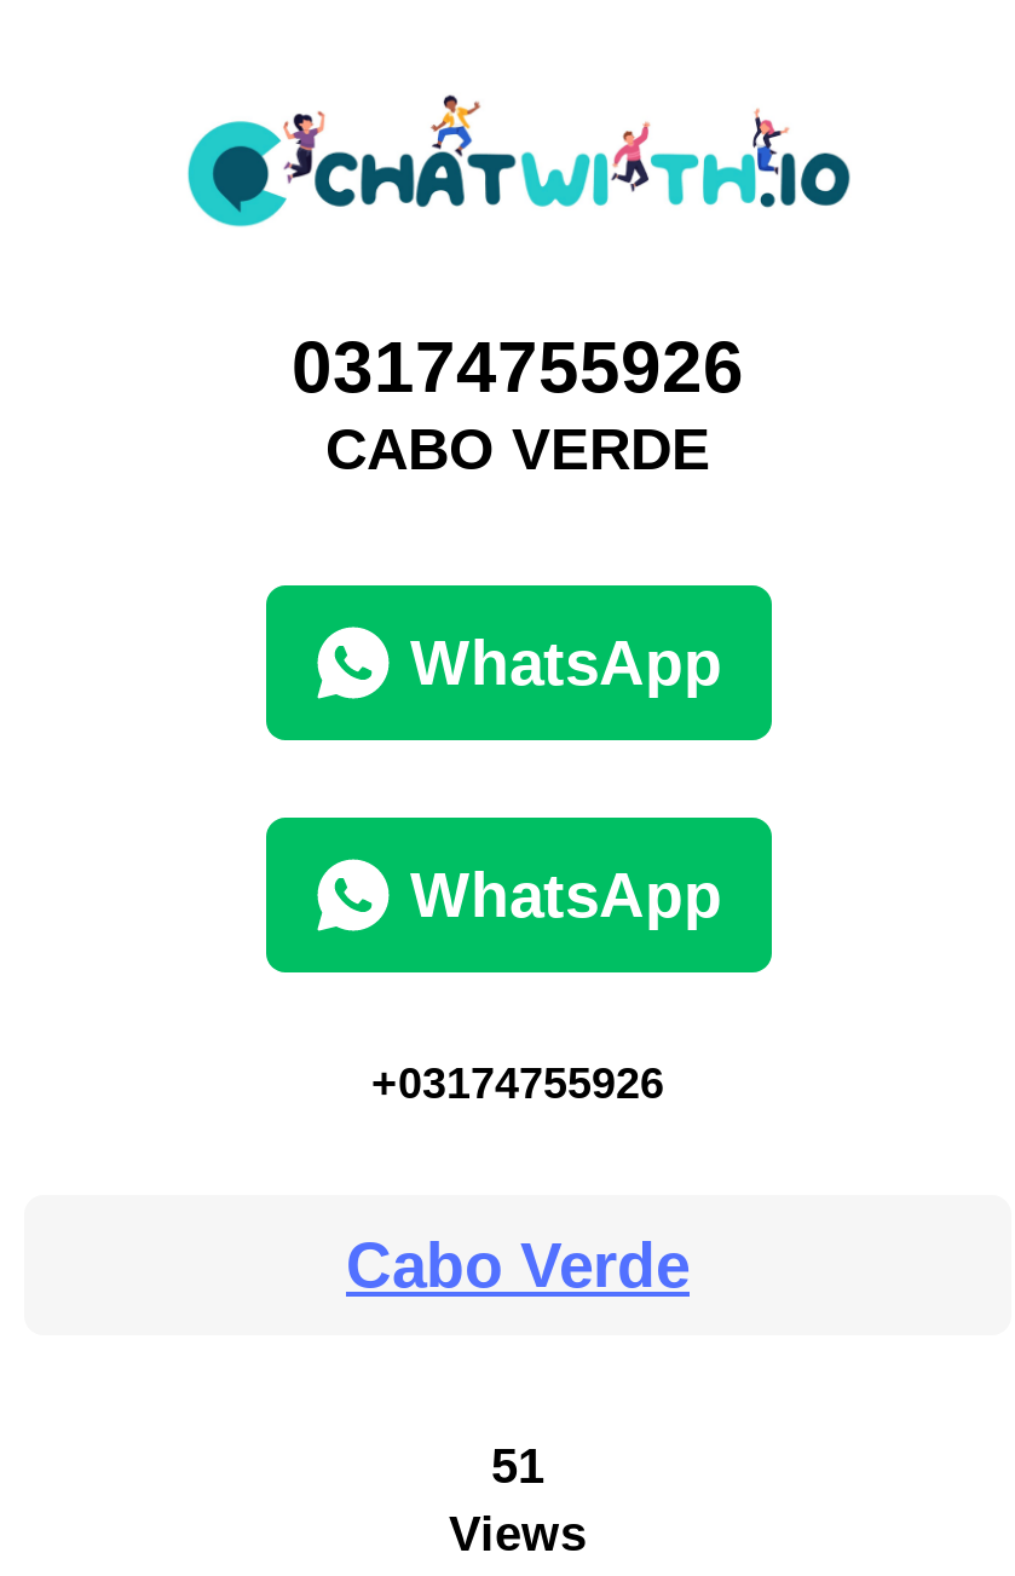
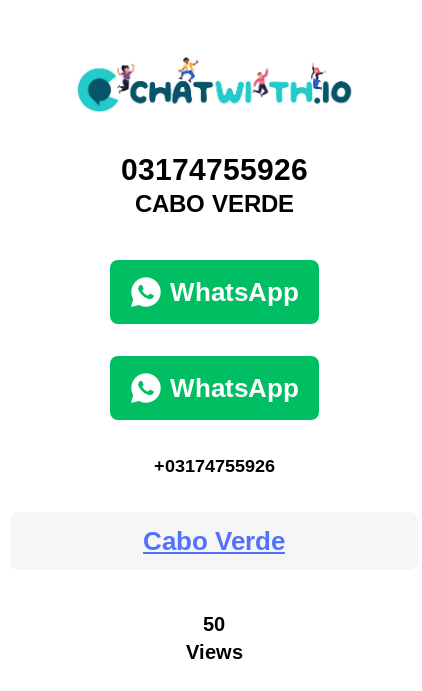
- 51
+ 50
